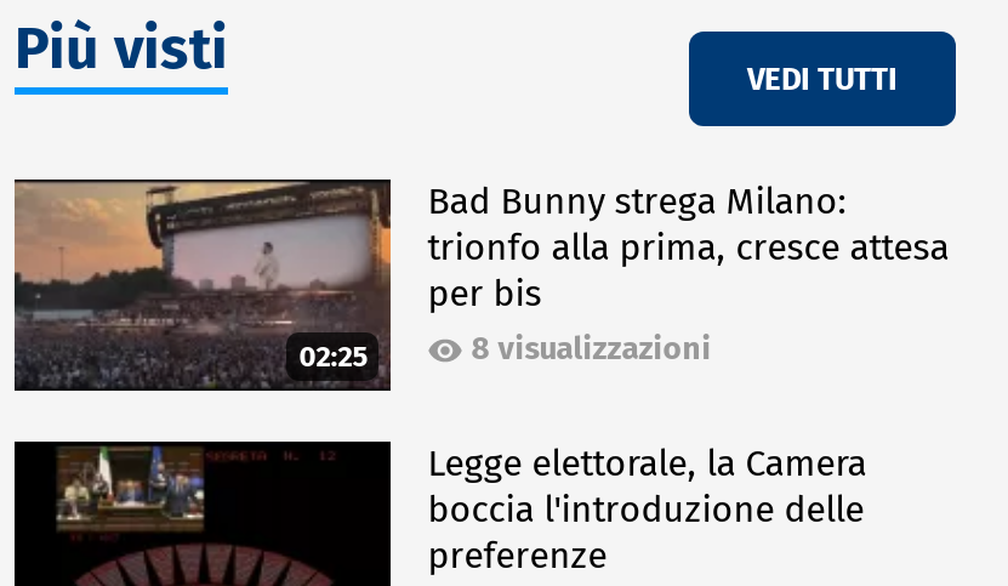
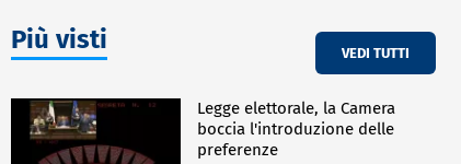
- [image]
- 02:25

- Bad Bunny strega Milano:
- trionfo alla prima, cresce attesa
- per bis
- 8 visualizzazioni
